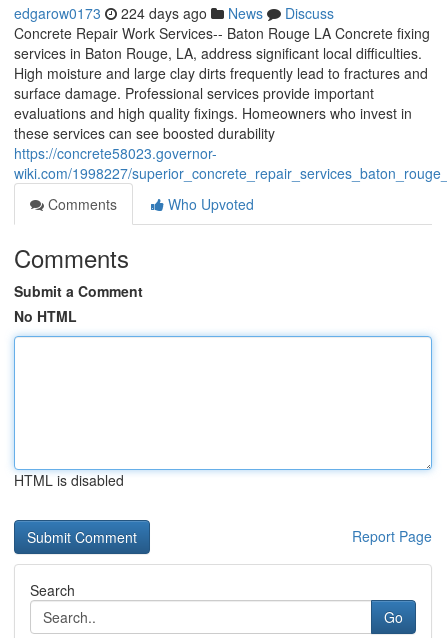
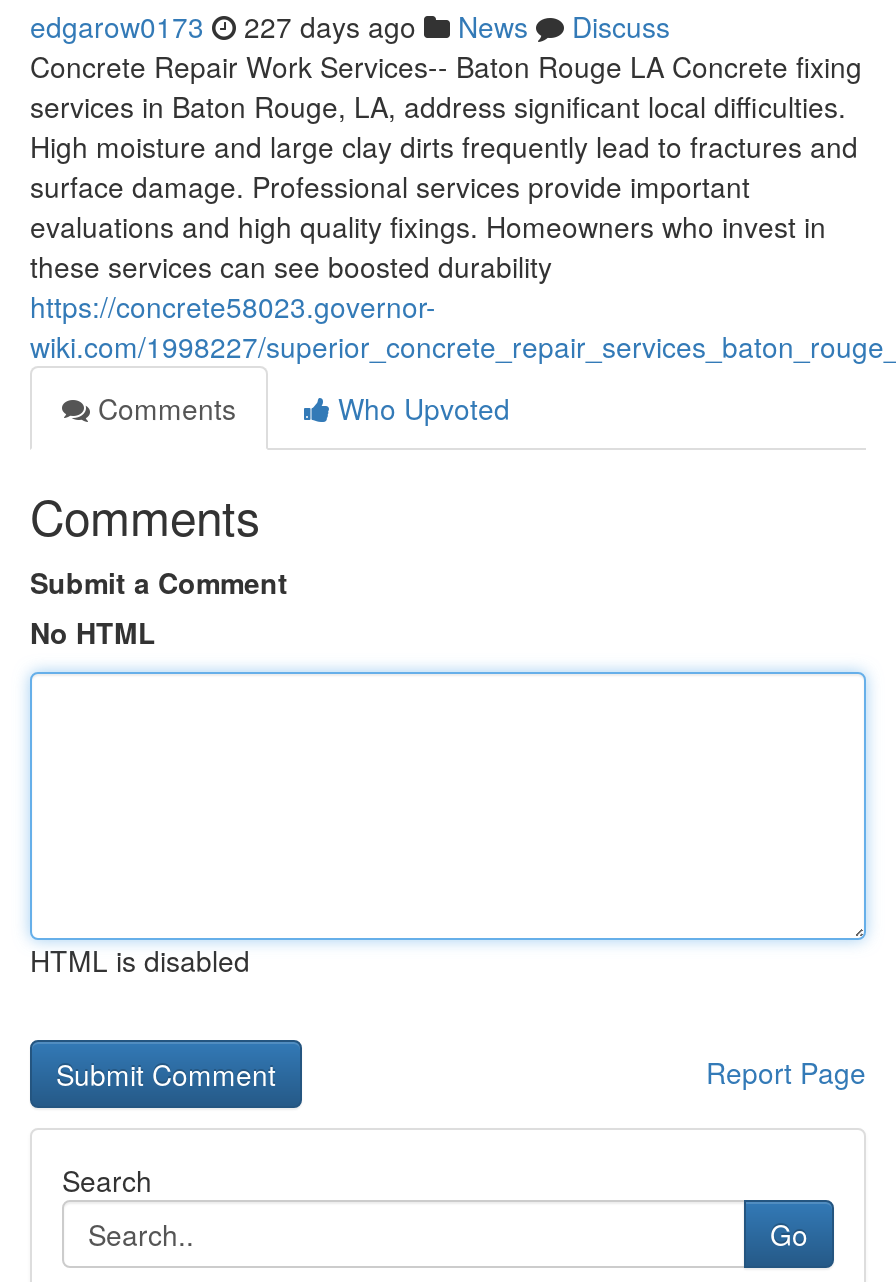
- edgarow0173 224 days ago News Discuss
+ edgarow0173 227 days ago News Discuss
